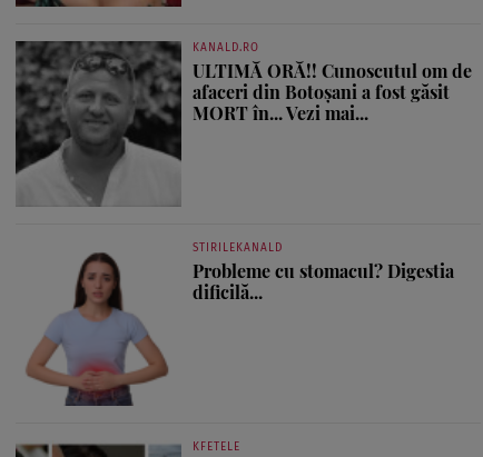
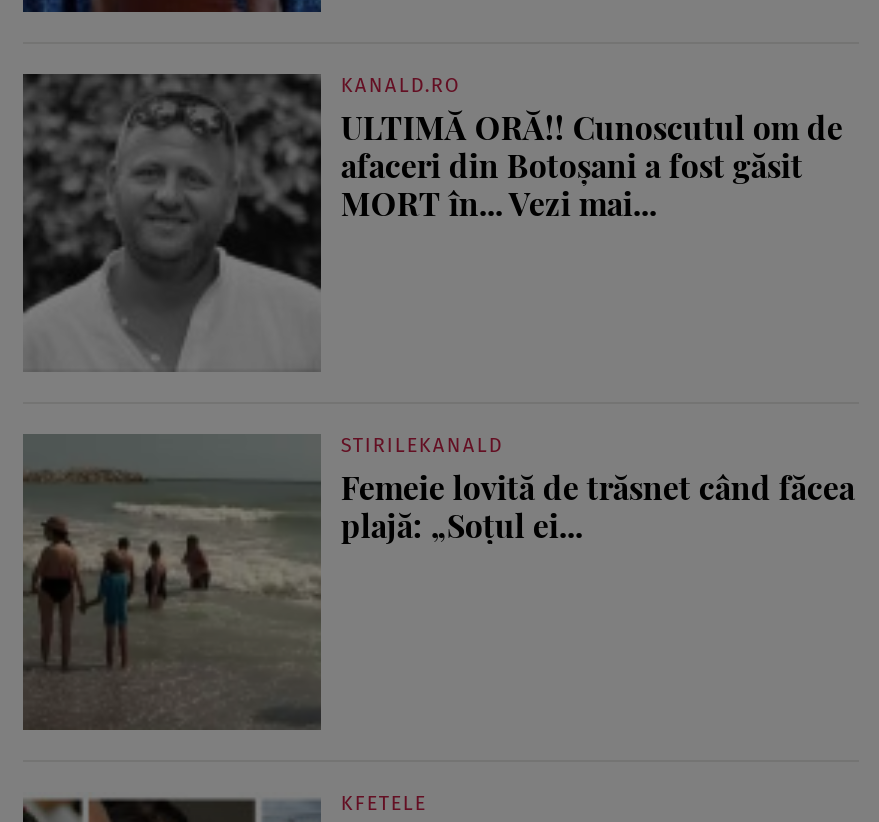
- [image]
- Probleme cu stomacul? Digestia
- dificilă...
+ [image]
+ Femeie lovită de trăsnet când făcea
+ plajă: „Soțul ei...
